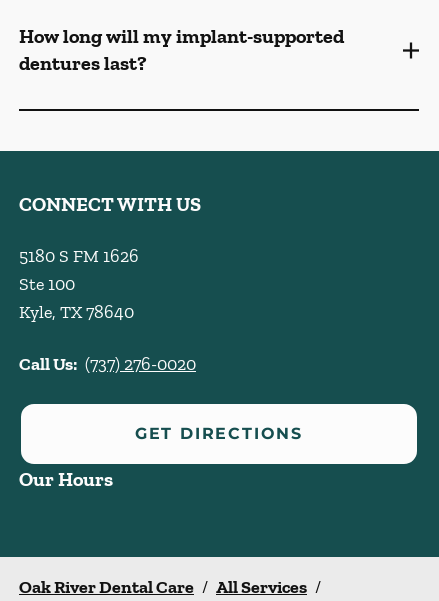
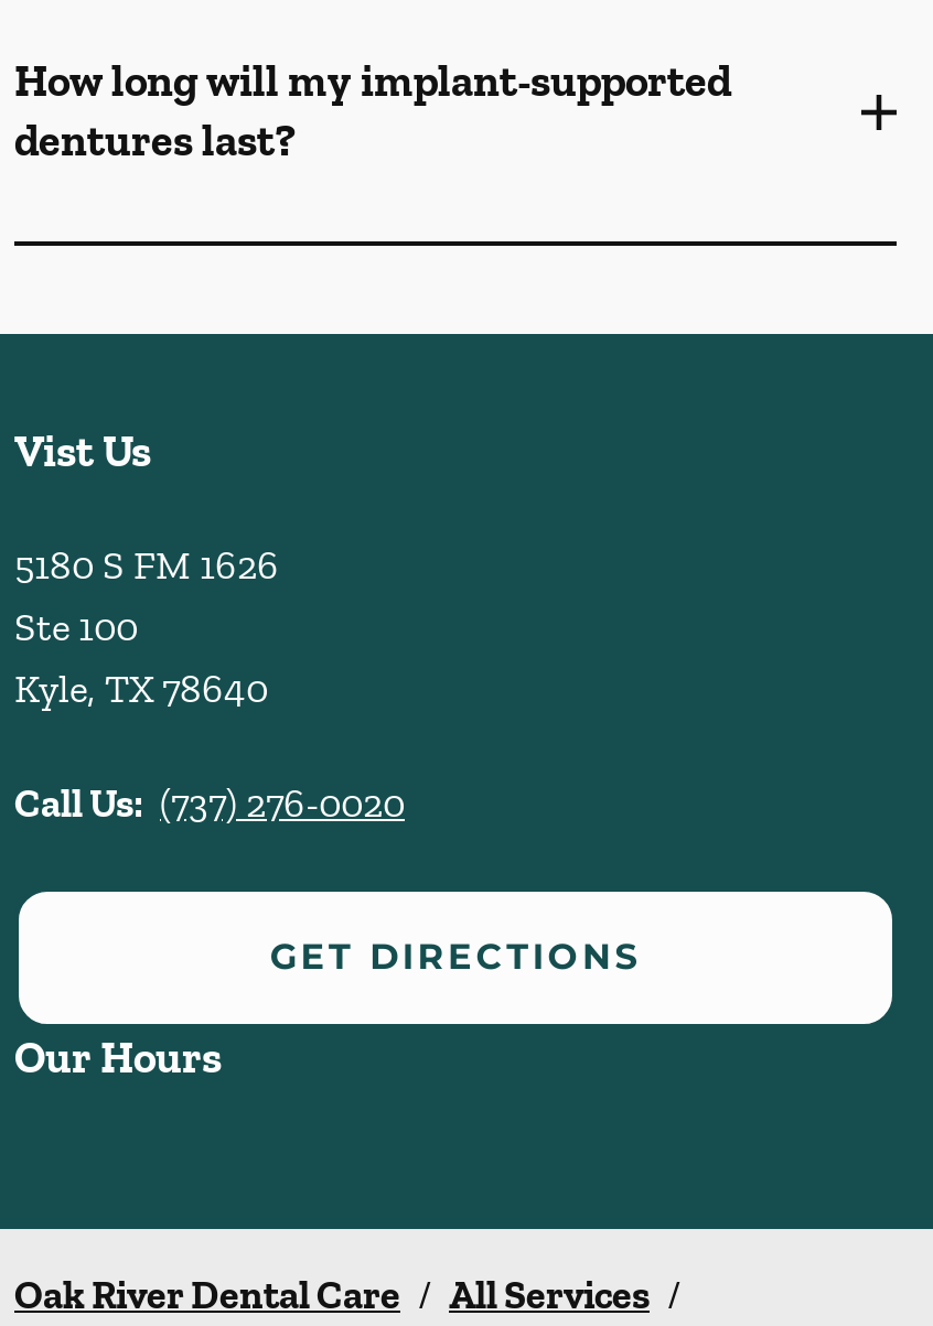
- CONNECT WITH US
+ Vist Us
